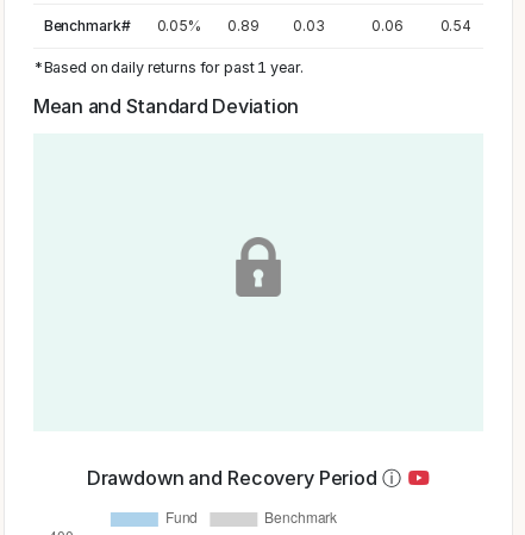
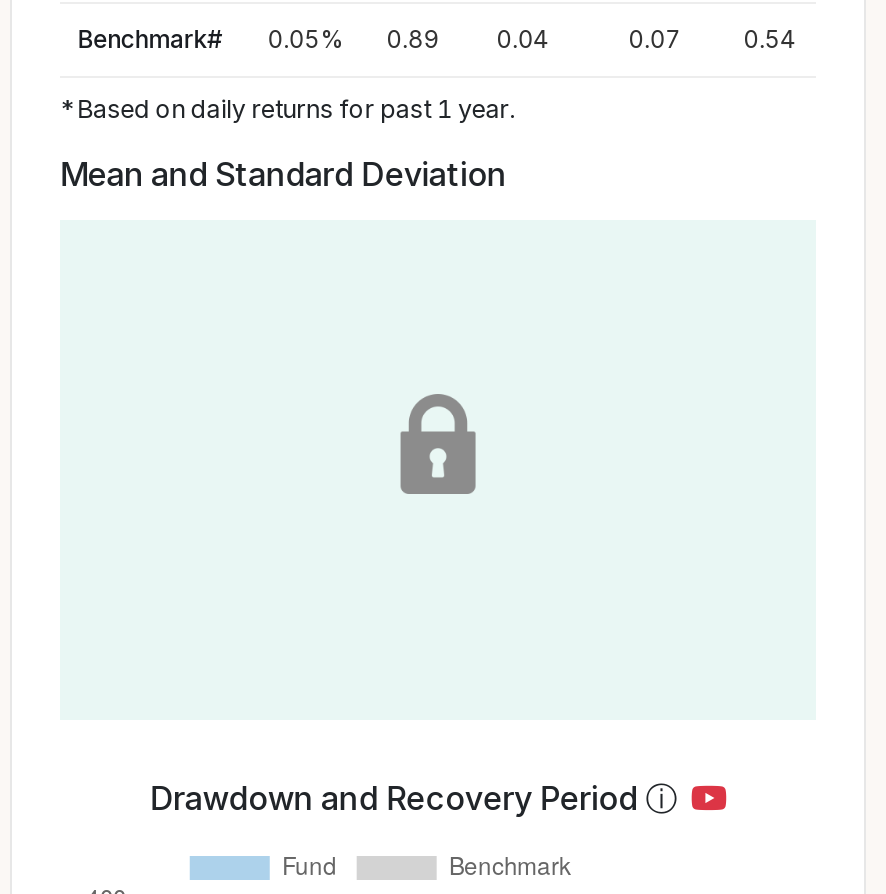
- Benchmark# 0.05% 0.89 0.03
+ Benchmark# 0.05% 0.89 0.04

- 0.06
+ 0.07
